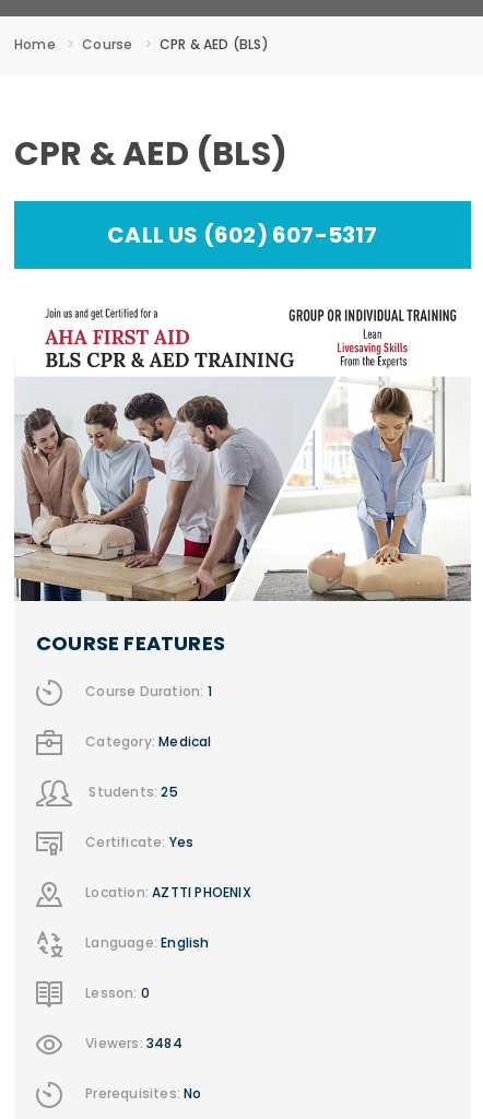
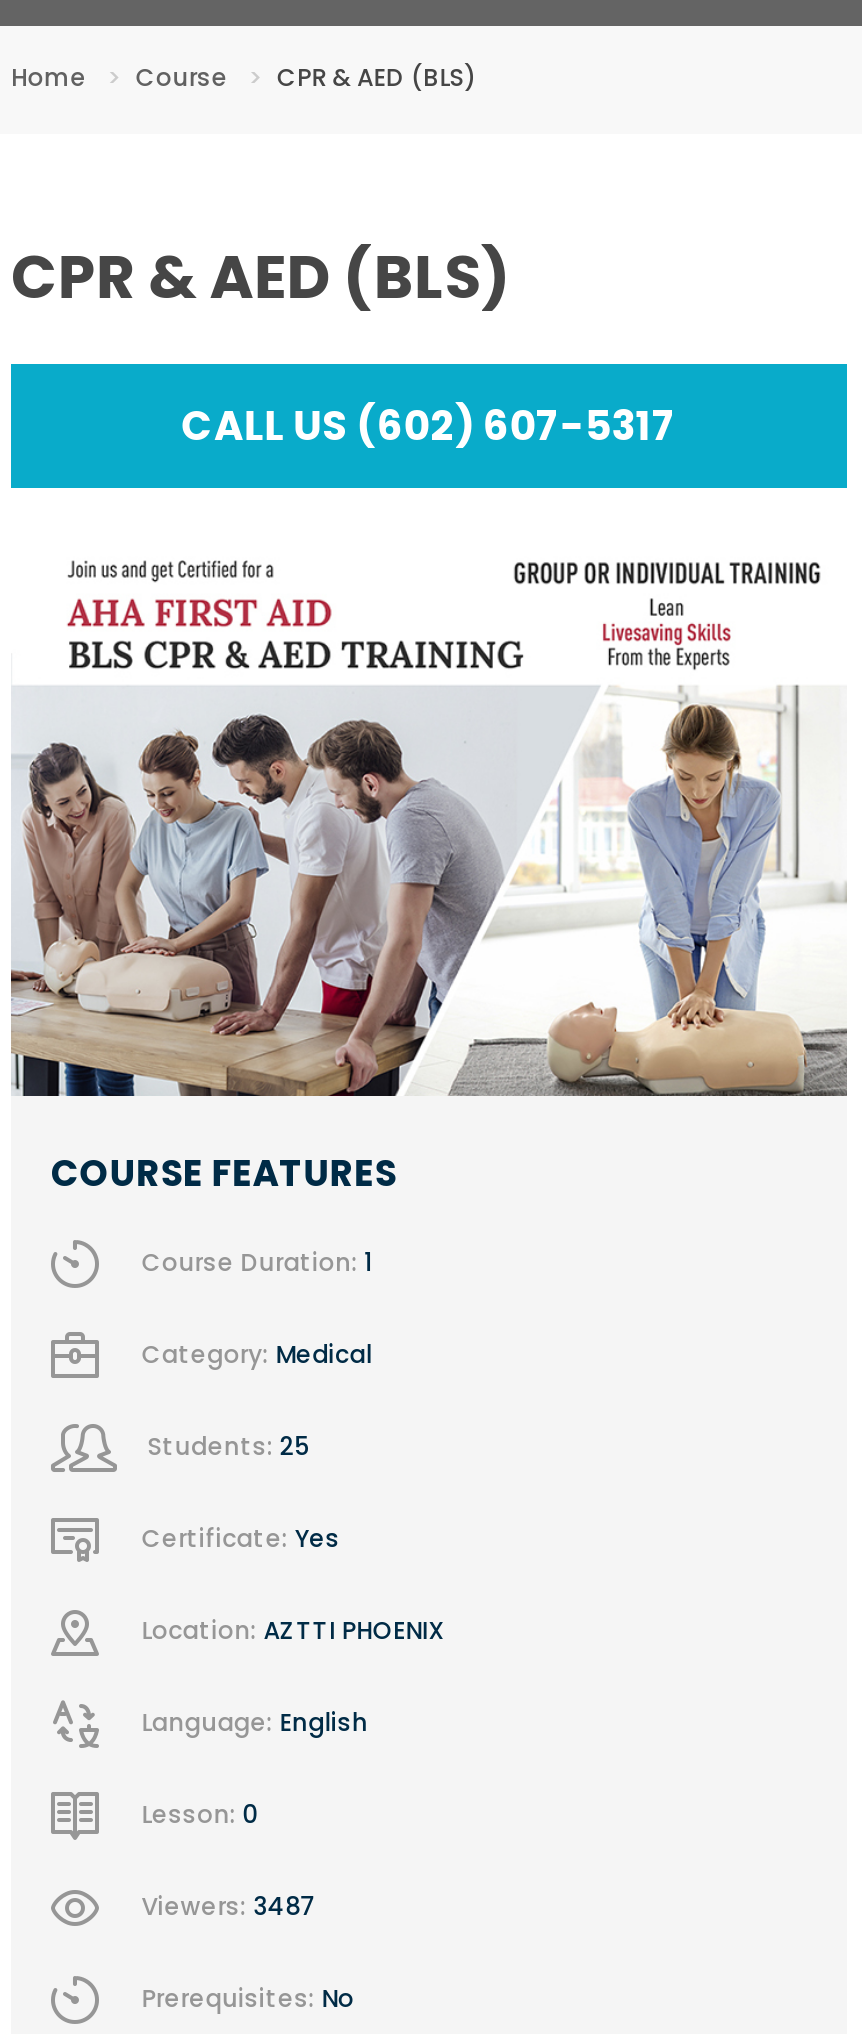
- Viewers: 3484
+ Viewers: 3487
